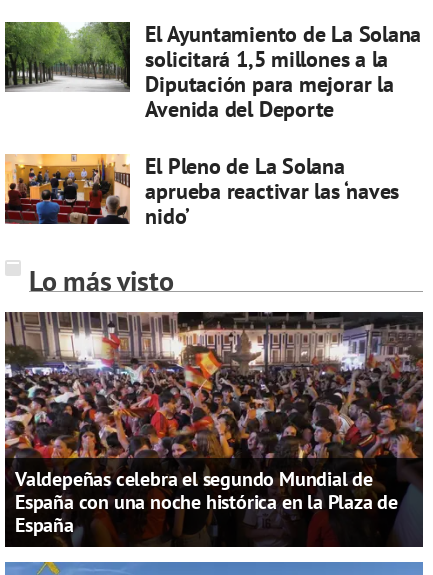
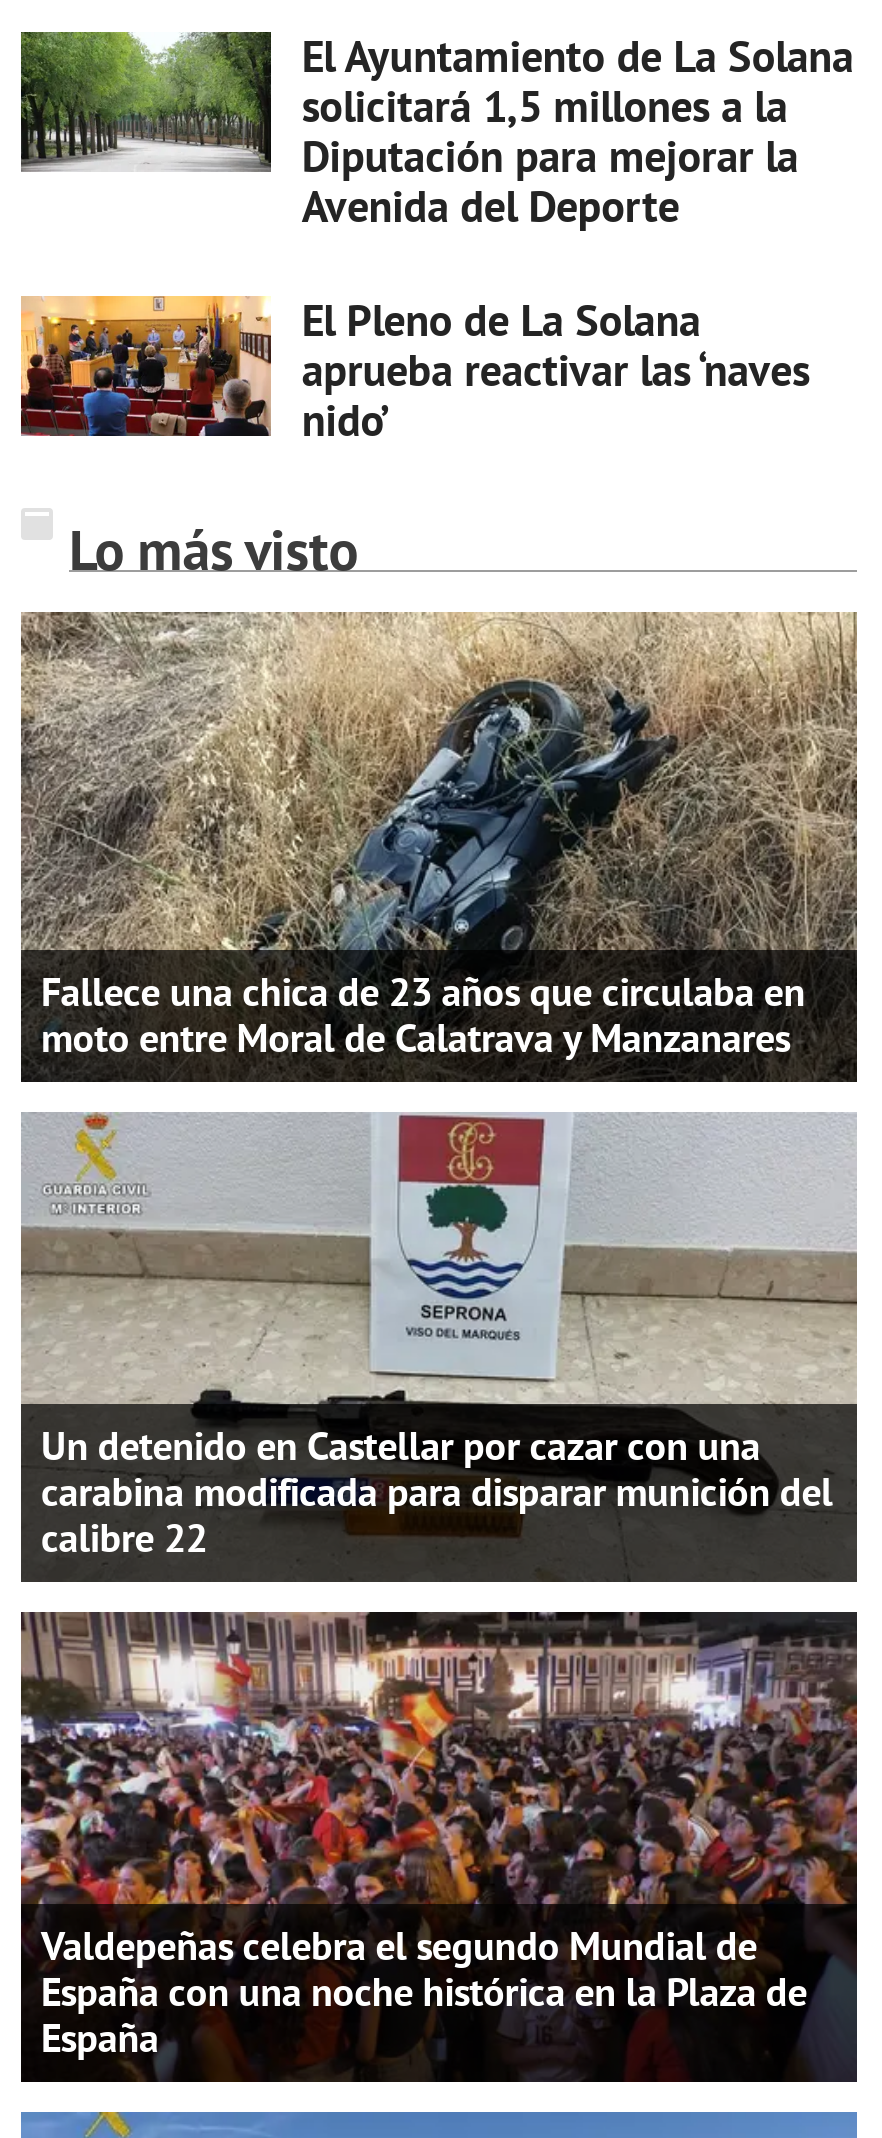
+ [image]
+ Fallece una chica de 23 años que circulaba en
+ moto entre Moral de Calatrava y Manzanares

+ [image]
+ Un detenido en Castellar por cazar con una
+ carabina modificada para disparar munición del
+ calibre 22
